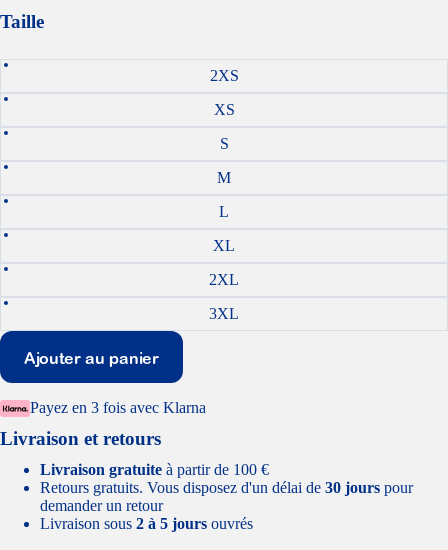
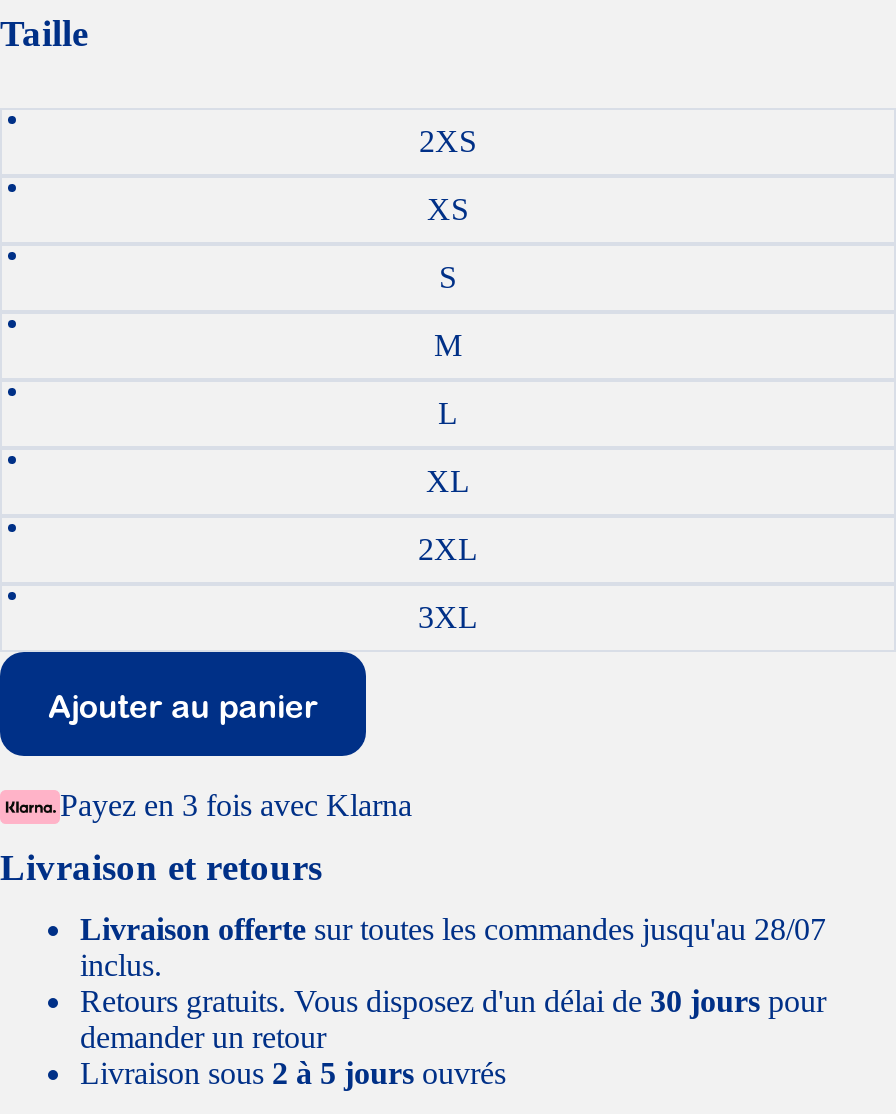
- Livraison gratuite à partir de 100 €
+ Livraison offerte sur toutes les commandes jusqu'au 28/07
+ inclus.
